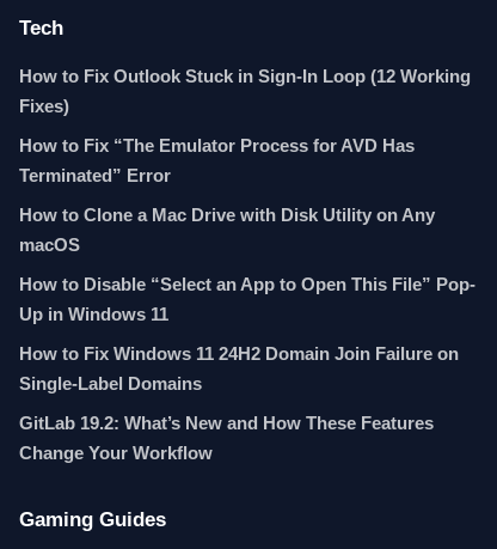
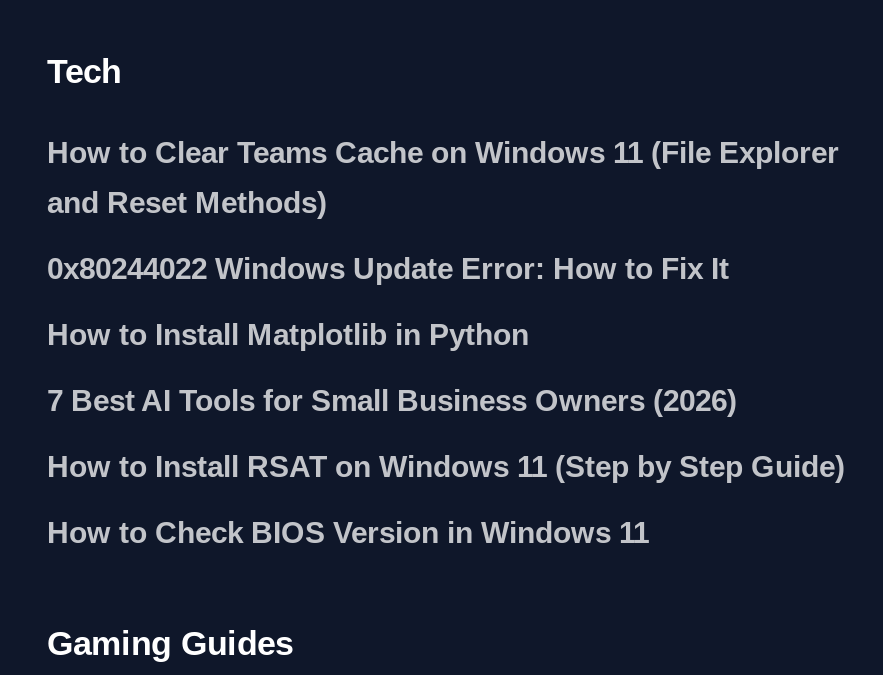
- How to Fix Outlook Stuck in Sign-In Loop (12 Working
- Fixes)
- How to Fix “The Emulator Process for AVD Has
- Terminated” Error
- How to Clone a Mac Drive with Disk Utility on Any
- macOS
- How to Disable “Select an App to Open This File” Pop-
- Up in Windows 11
- How to Fix Windows 11 24H2 Domain Join Failure on
- Single-Label Domains
- GitLab 19.2: What’s New and How These Features
- Change Your Workflow
+ How to Clear Teams Cache on Windows 11 (File Explorer
+ and Reset Methods)
+ 0x80244022 Windows Update Error: How to Fix It
+ How to Install Matplotlib in Python
+ 7 Best AI Tools for Small Business Owners (2026)
+ How to Install RSAT on Windows 11 (Step by Step Guide)
+ How to Check BIOS Version in Windows 11
